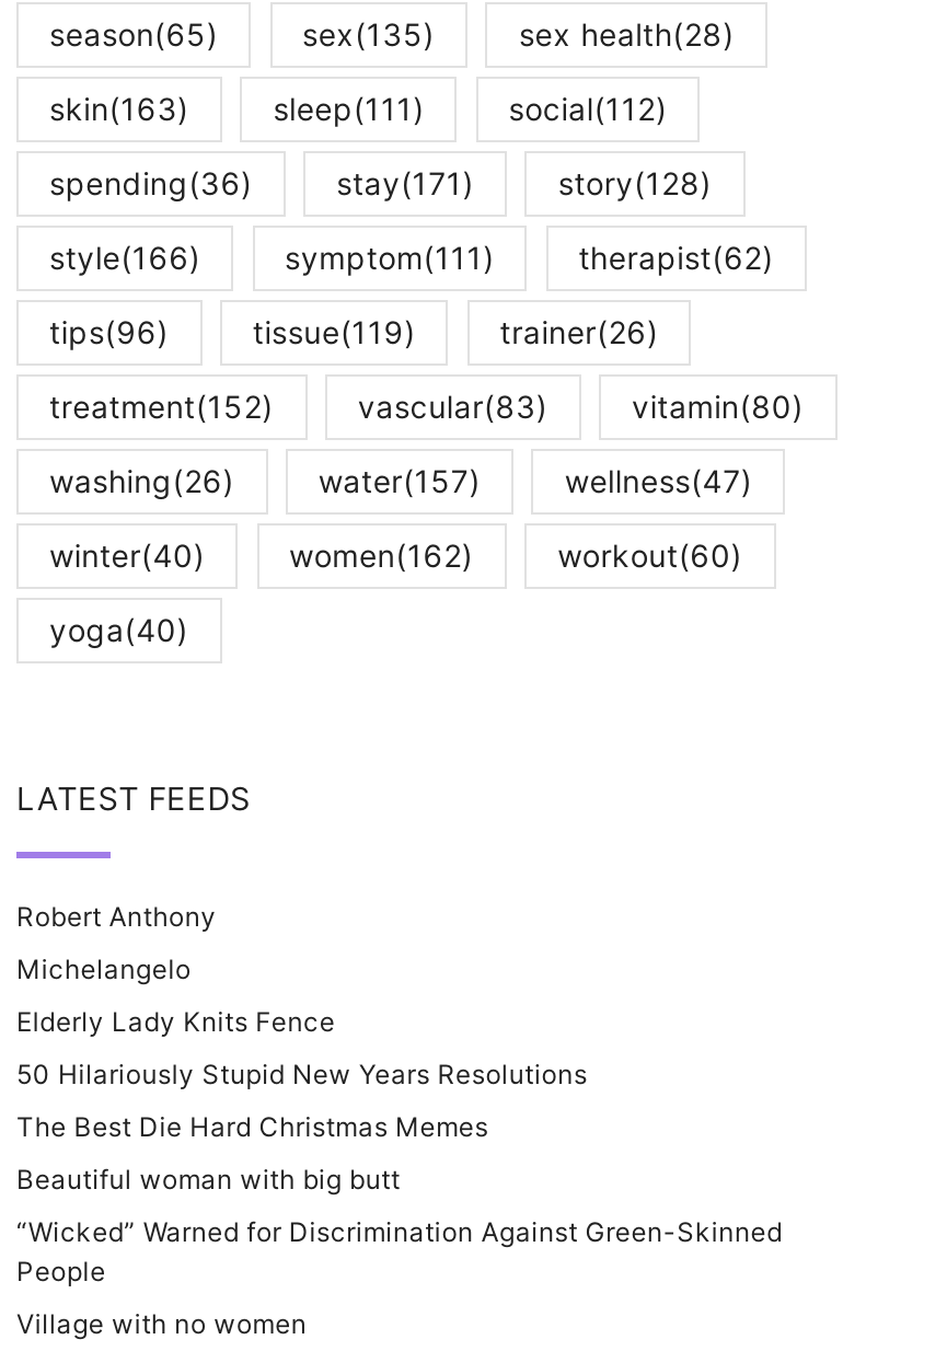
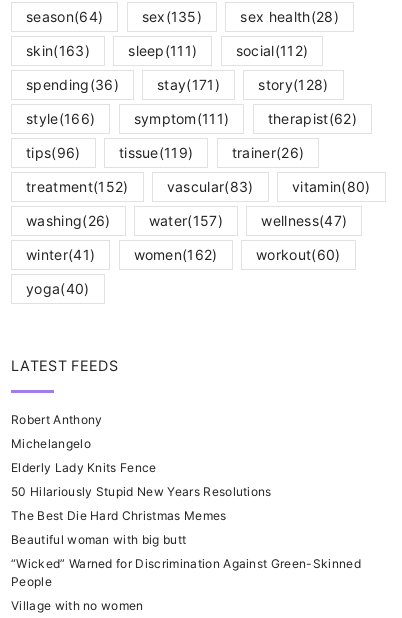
- season(65)
+ season(64)

- winter(40)
+ winter(41)
